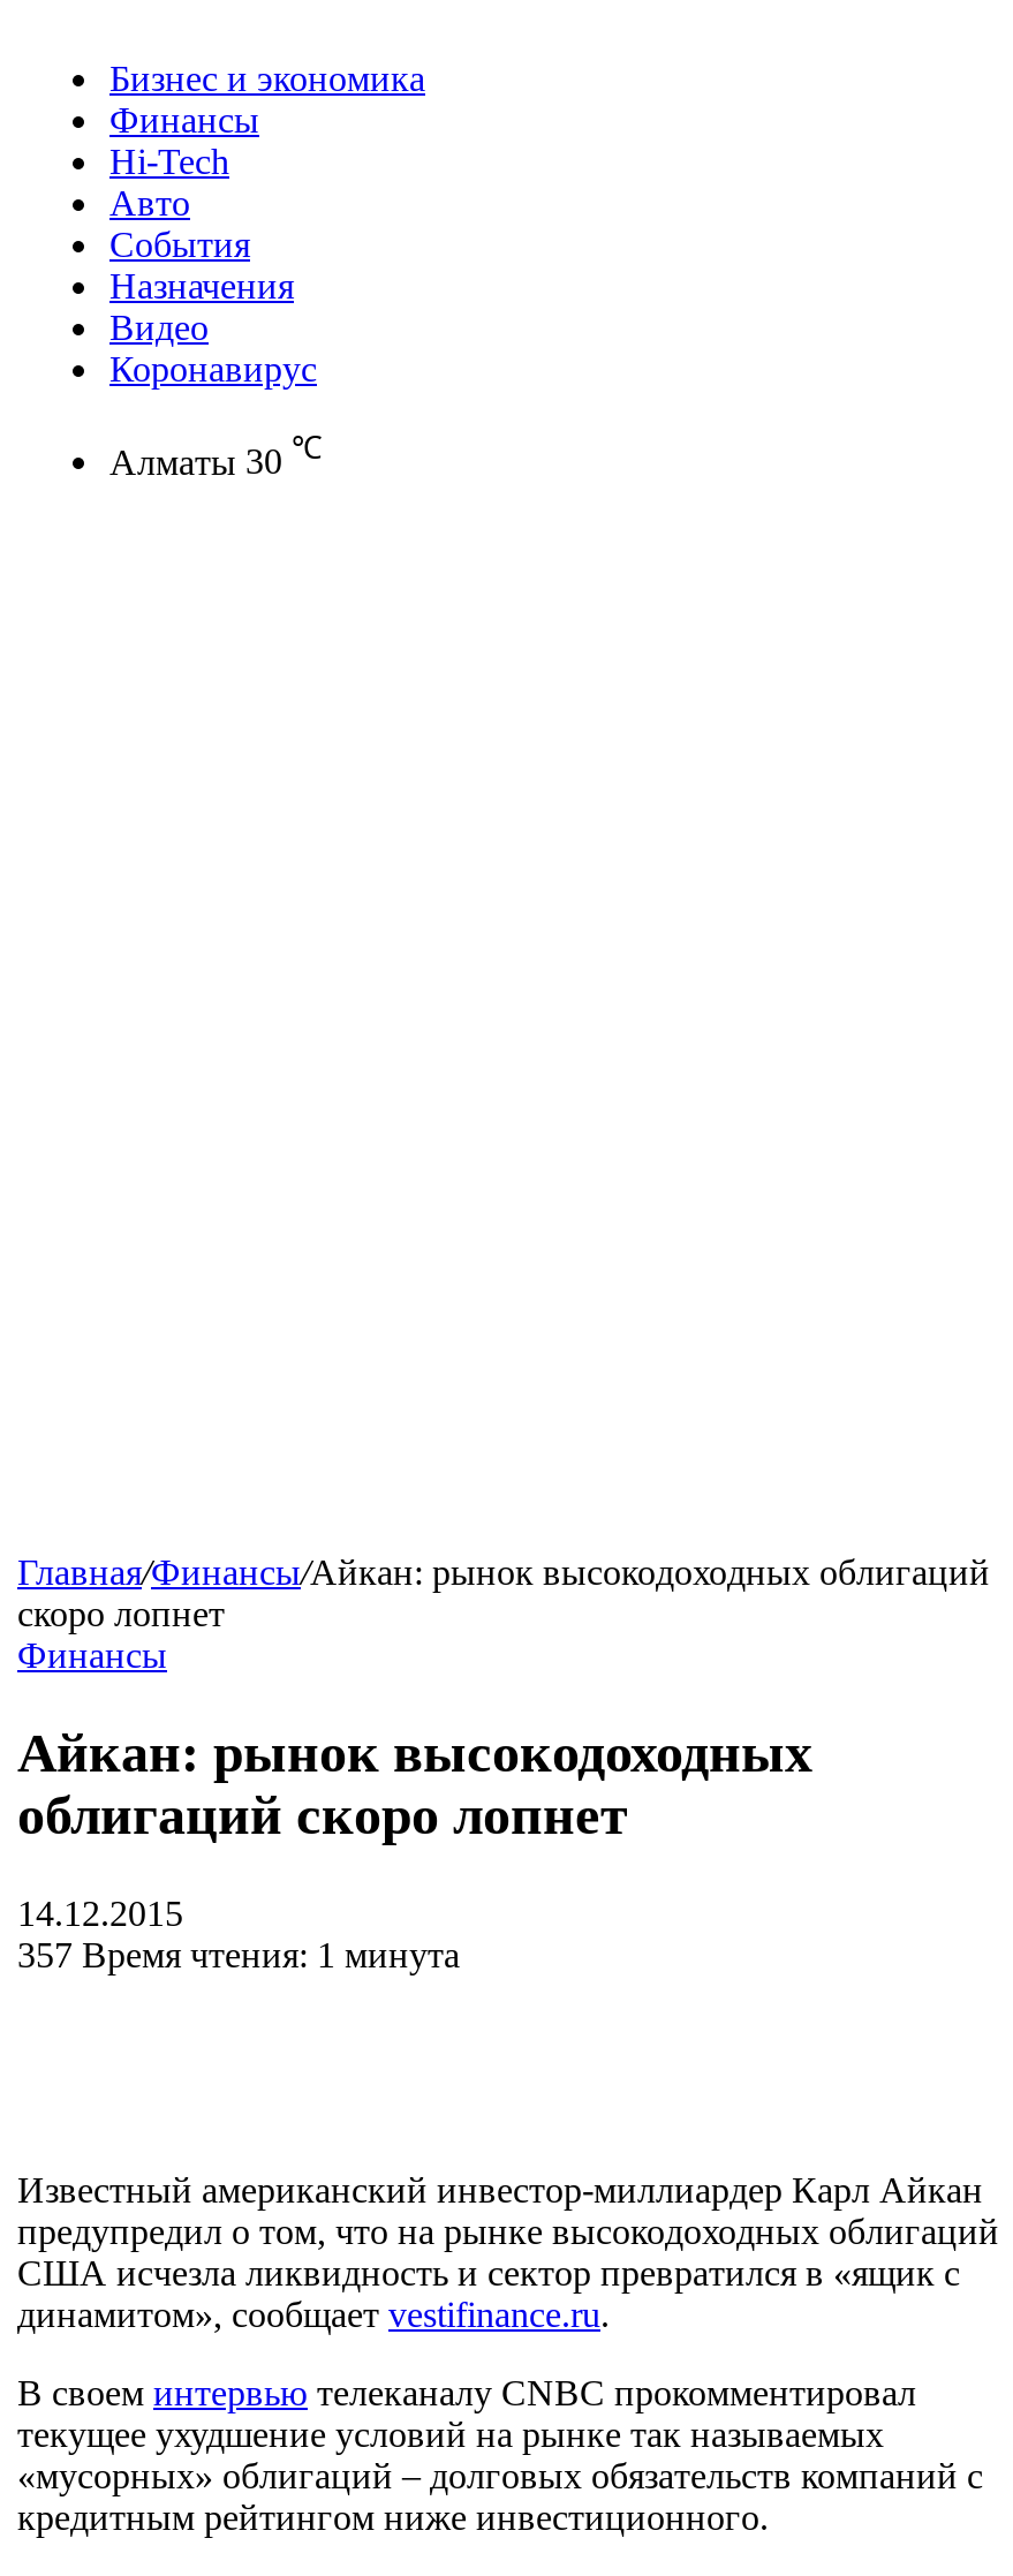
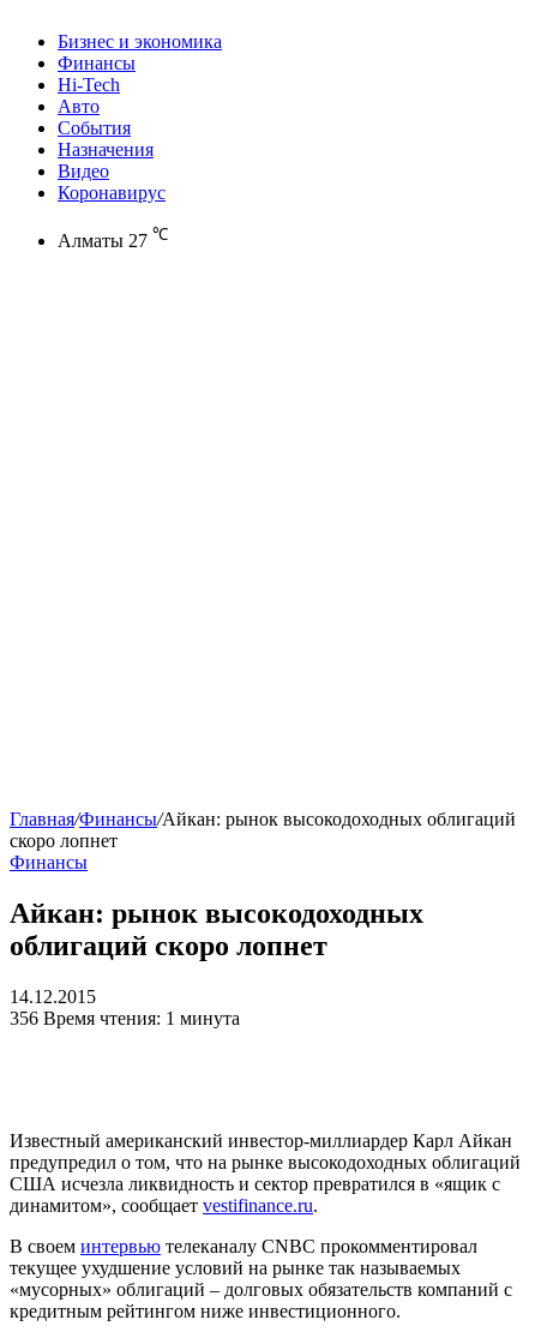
- Алматы 30 ℃
+ Алматы 27 ℃

- 357 Время чтения: 1 минута
+ 356 Время чтения: 1 минута
